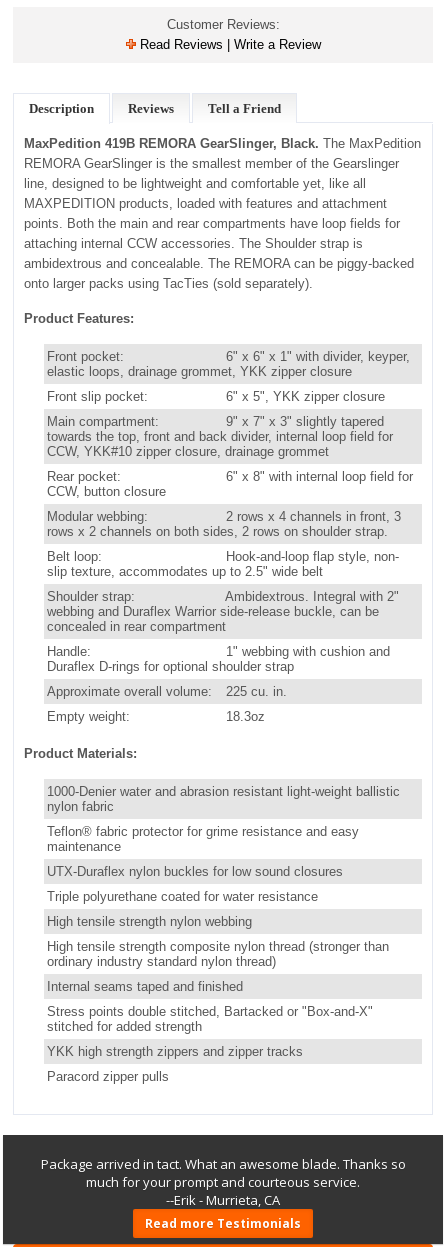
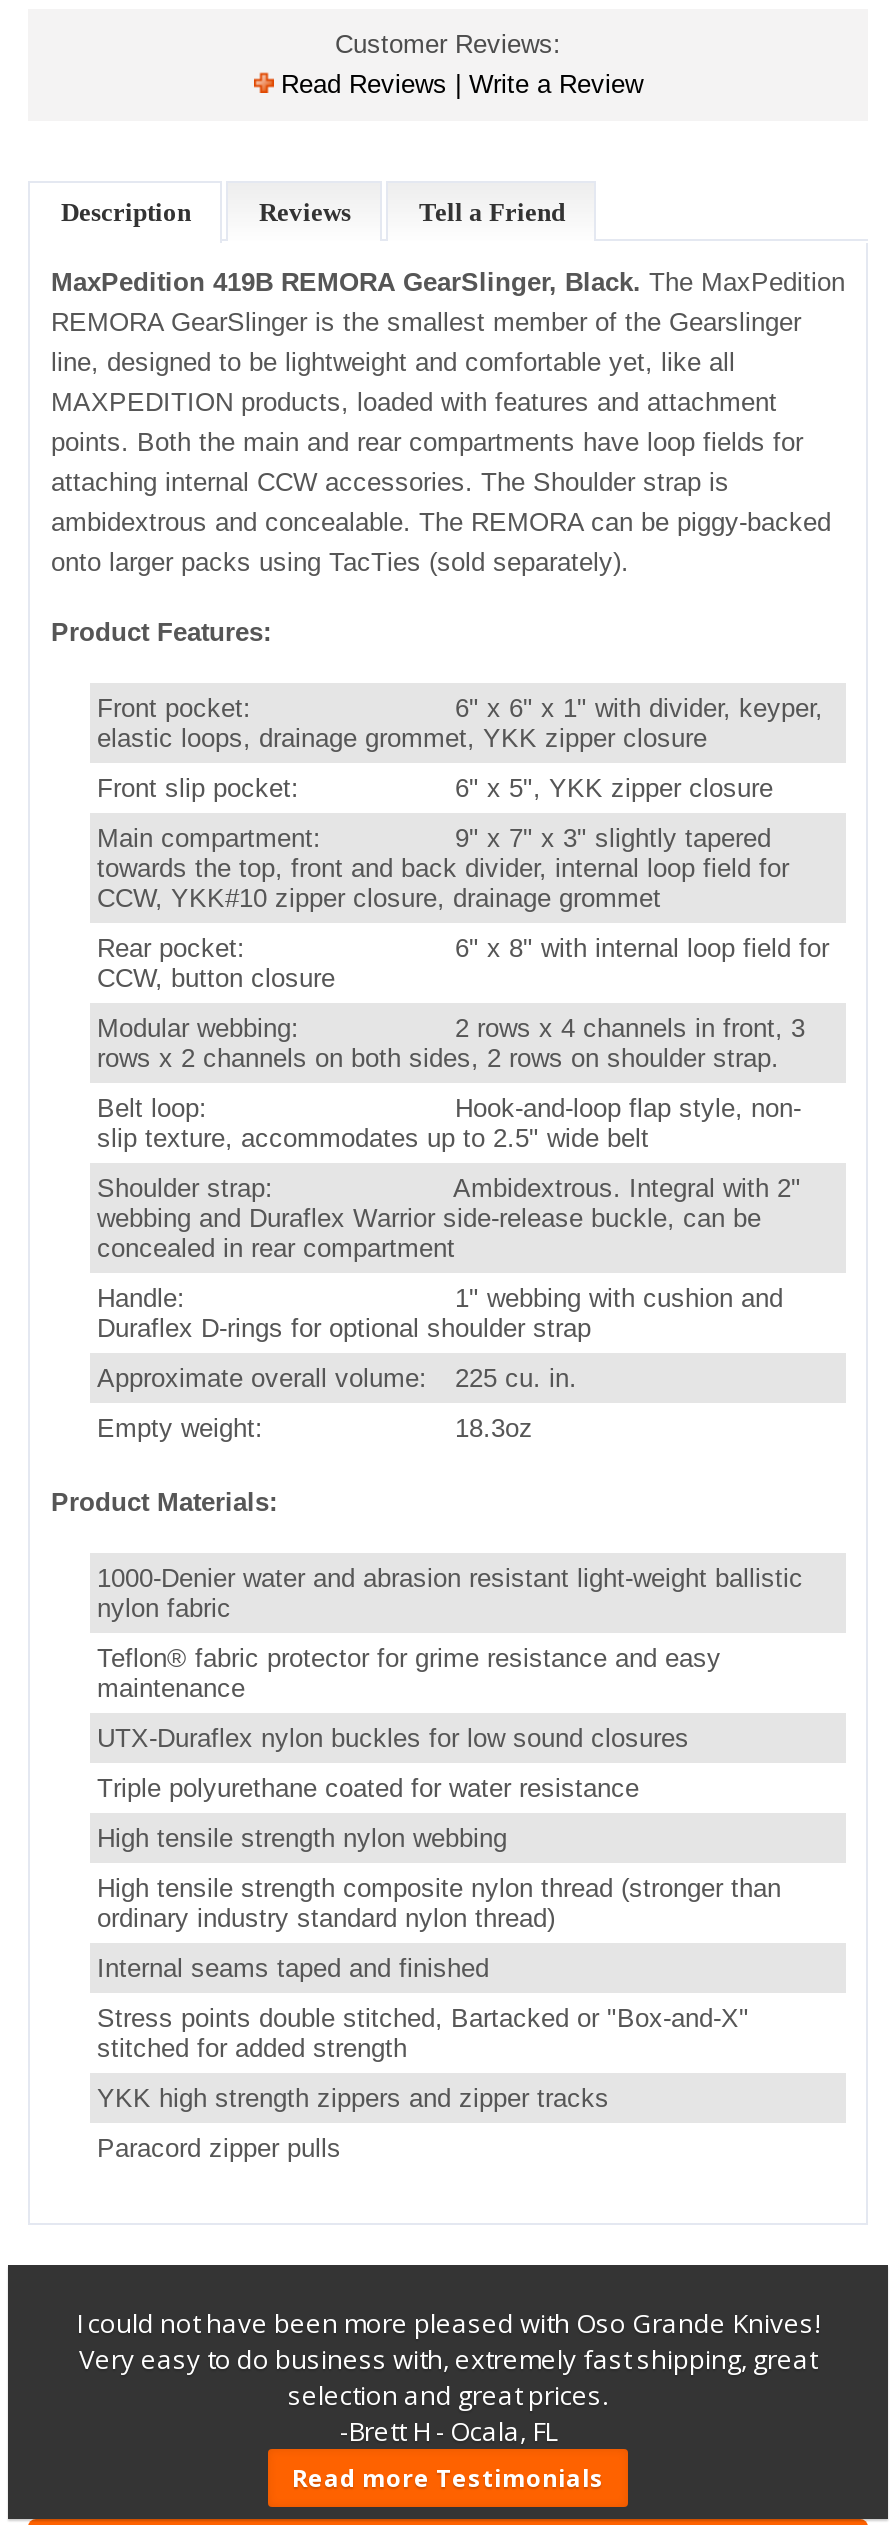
- Package arrived in tact. What an awesome blade. Thanks so
- much for your prompt and courteous service.
- --Erik - Murrieta, CA
+ I could not have been more pleased with Oso Grande Knives!
+ Very easy to do business with, extremely fast shipping, great
+ selection and great prices.
+ -Brett H - Ocala, FL
